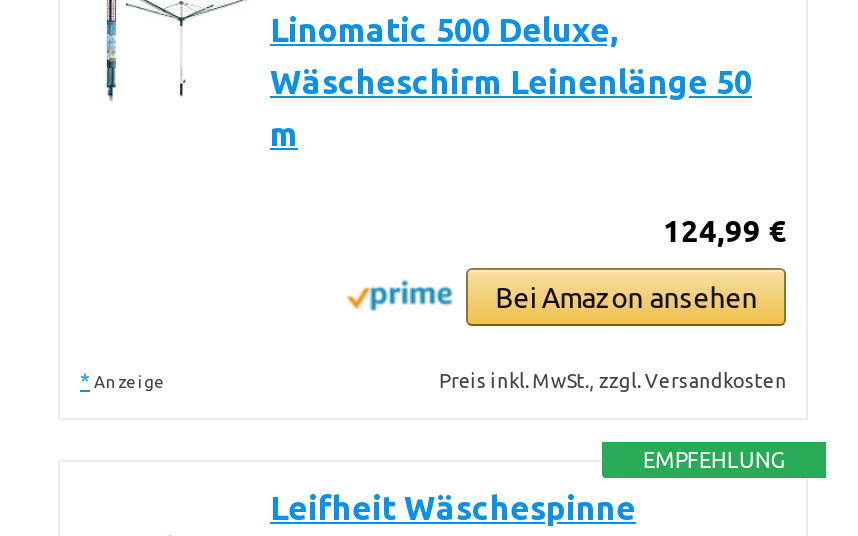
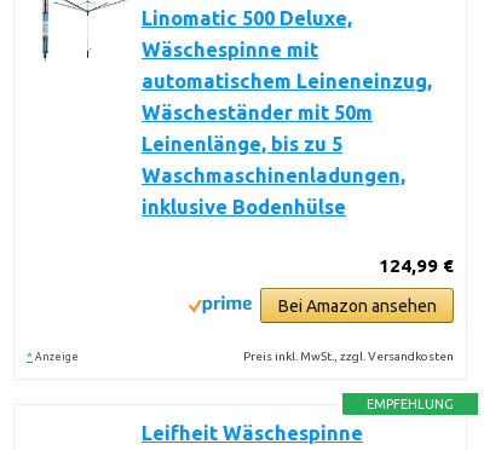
- Wäscheschirm Leinenlänge 50
- m
+ Wäschespinne mit
+ automatischem Leineneinzug,
+ Wäscheständer mit 50m
+ Leinenlänge, bis zu 5
+ Waschmaschinenladungen,
+ inklusive Bodenhülse
